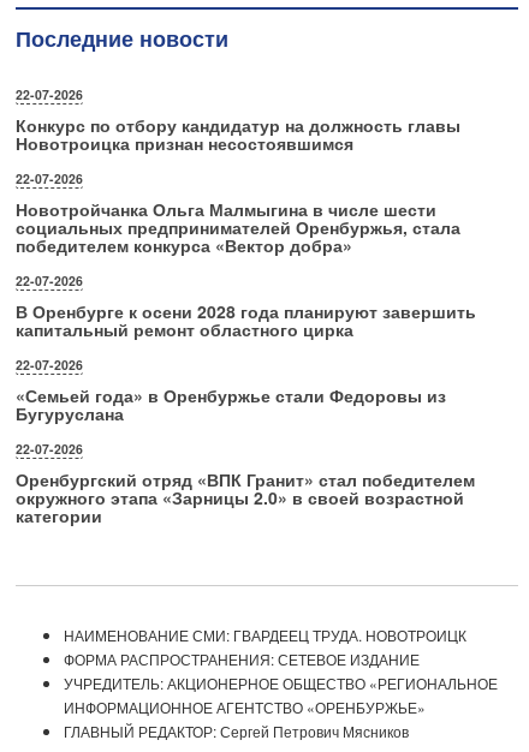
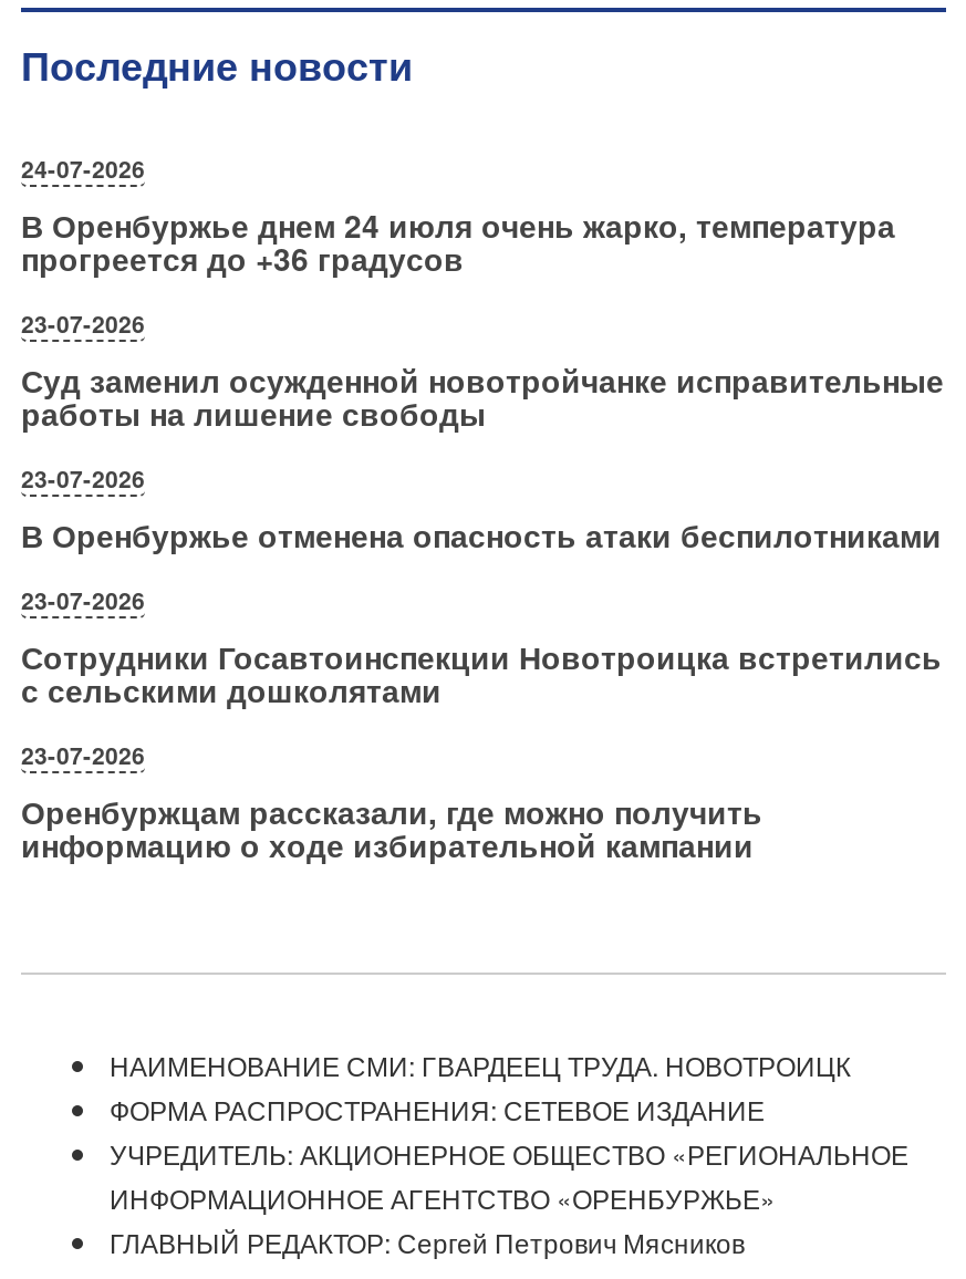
- 22-07-2026
- Конкурс по отбору кандидатур на должность главы
- Новотроицка признан несостоявшимся
+ 24-07-2026
+ В Оренбуржье днем 24 июля очень жарко, температура
+ прогреется до +36 градусов

- 22-07-2026
- Новотройчанка Ольга Малмыгина в числе шести
- социальных предпринимателей Оренбуржья, стала
- победителем конкурса «Вектор добра»
+ 23-07-2026
+ Суд заменил осужденной новотройчанке исправительные
+ работы на лишение свободы

- 22-07-2026
- В Оренбурге к осени 2028 года планируют завершить
- капитальный ремонт областного цирка
+ 23-07-2026
+ В Оренбуржье отменена опасность атаки беспилотниками

- 22-07-2026
- «Семьей года» в Оренбуржье стали Федоровы из
- Бугуруслана
+ 23-07-2026
+ Сотрудники Госавтоинспекции Новотроицка встретились
+ с сельскими дошколятами

- 22-07-2026
- Оренбургский отряд «ВПК Гранит» стал победителем
- окружного этапа «Зарницы 2.0» в своей возрастной
- категории
+ 23-07-2026
+ Оренбуржцам рассказали, где можно получить
+ информацию о ходе избирательной кампании
